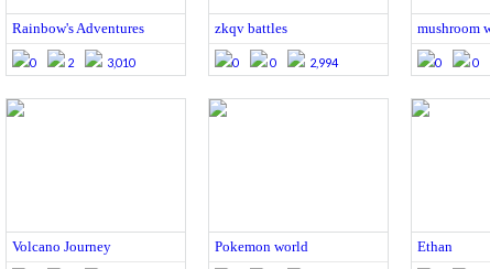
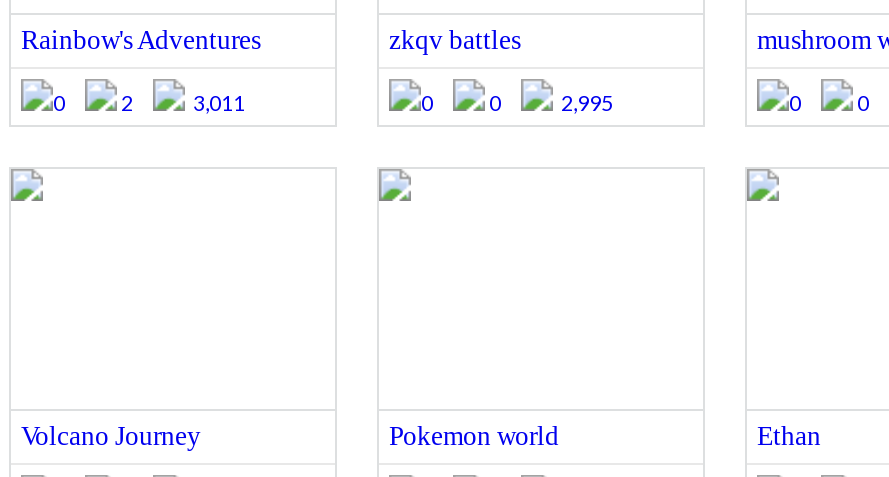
- 3,010
+ 3,011

- 2,994
+ 2,995
